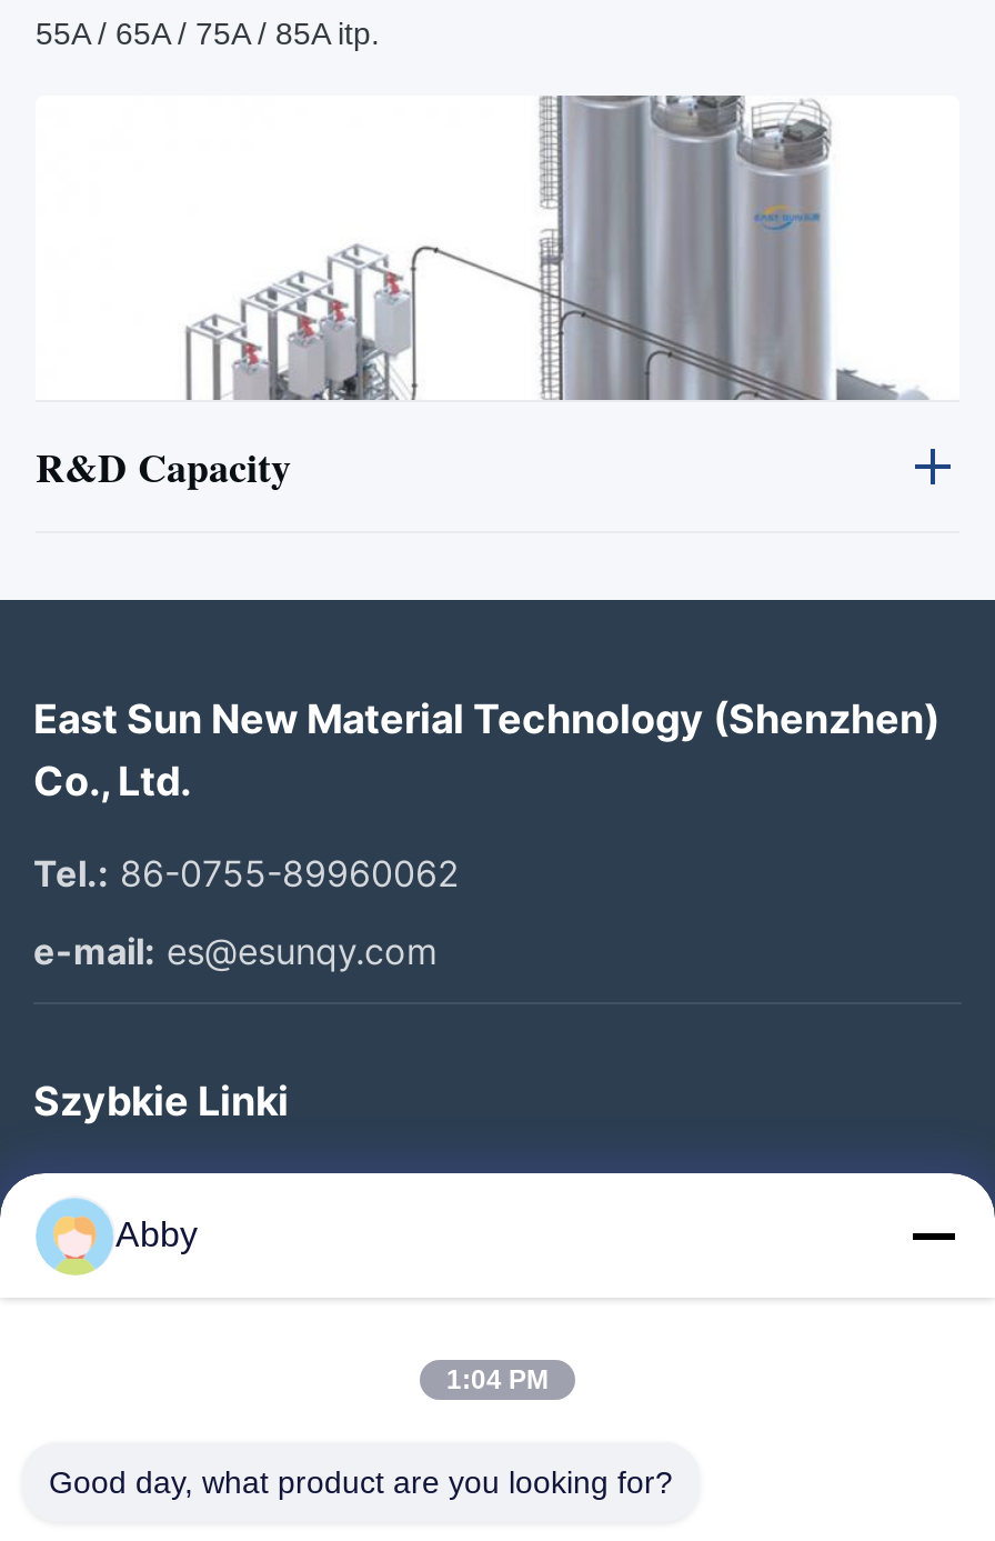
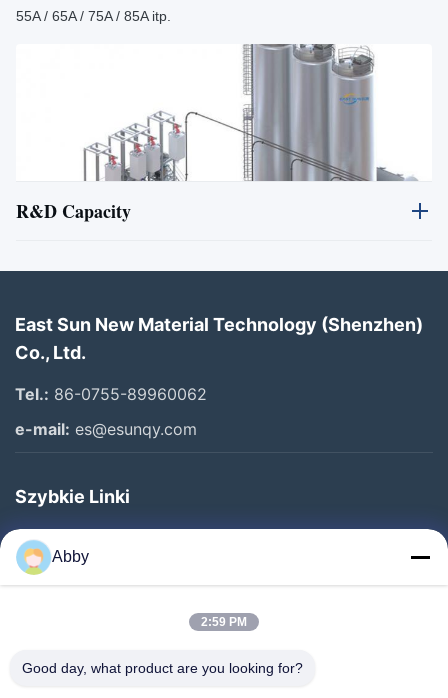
- 1:04 PM
+ 2:59 PM
